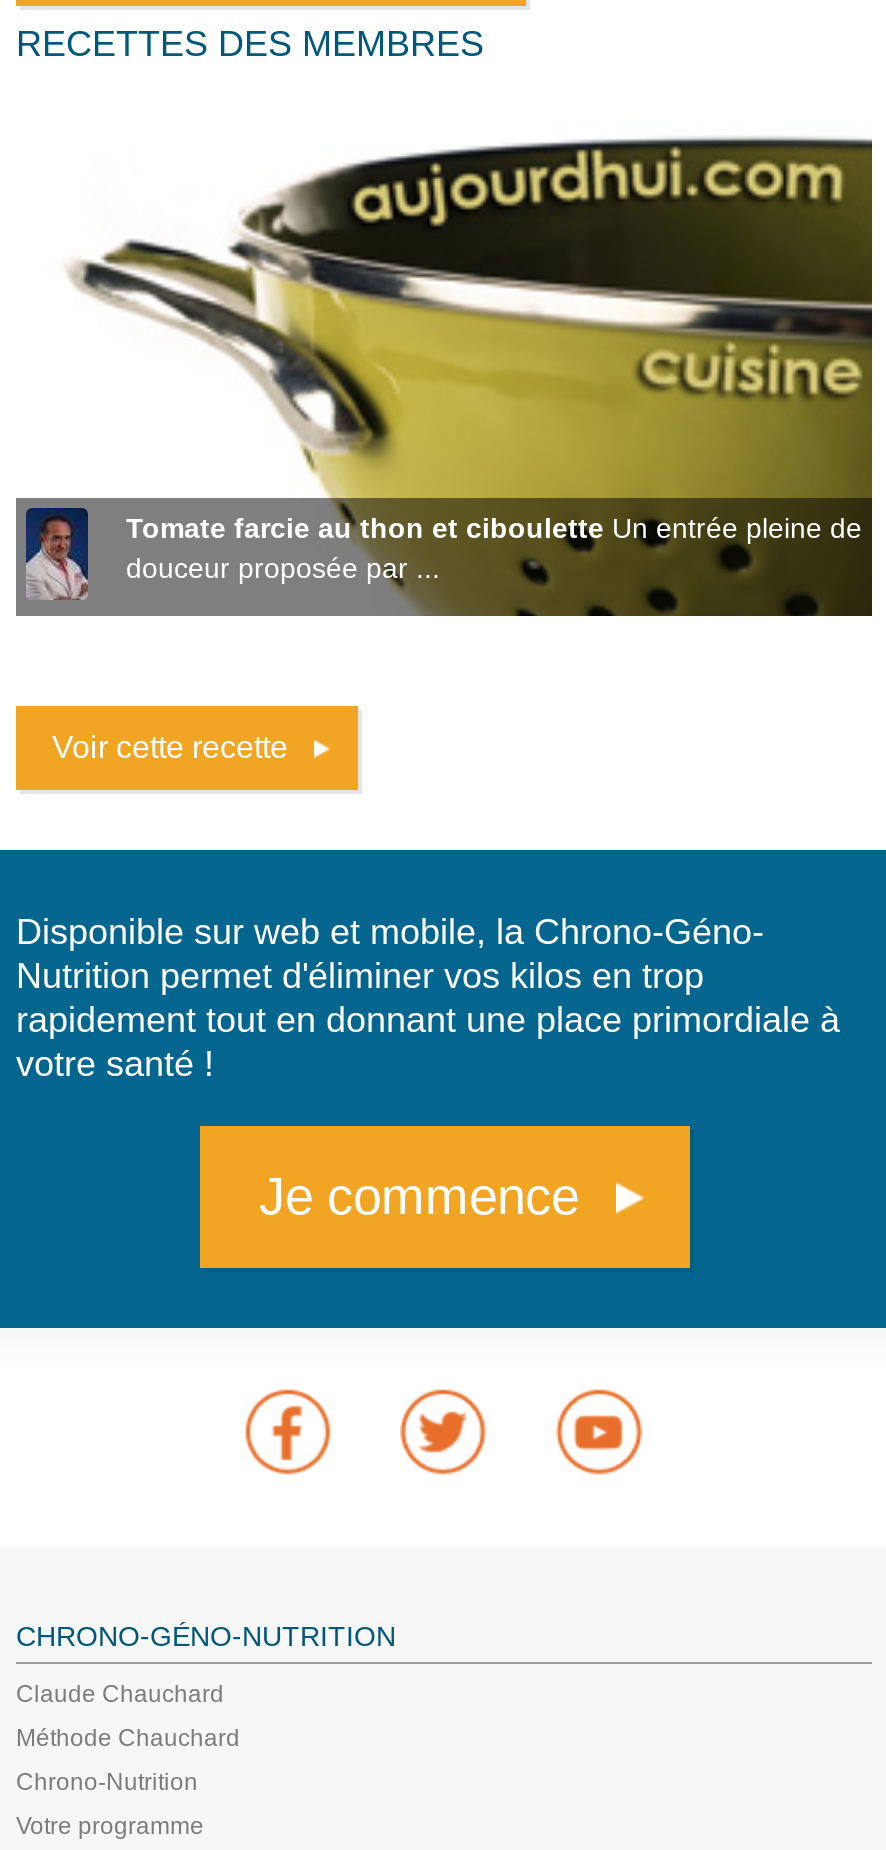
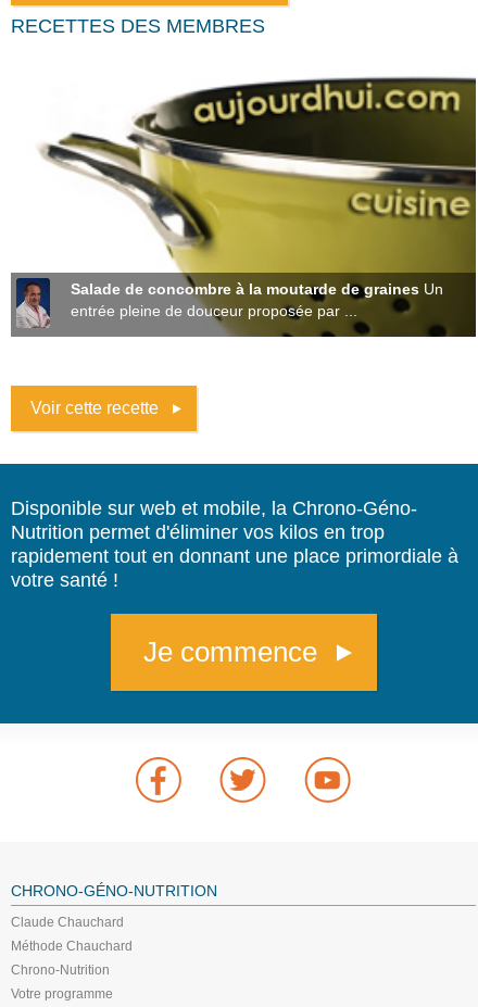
- Tomate farcie au thon et ciboulette Un entrée pleine de
- douceur proposée par ...
+ Salade de concombre à la moutarde de graines Un
+ entrée pleine de douceur proposée par ...
